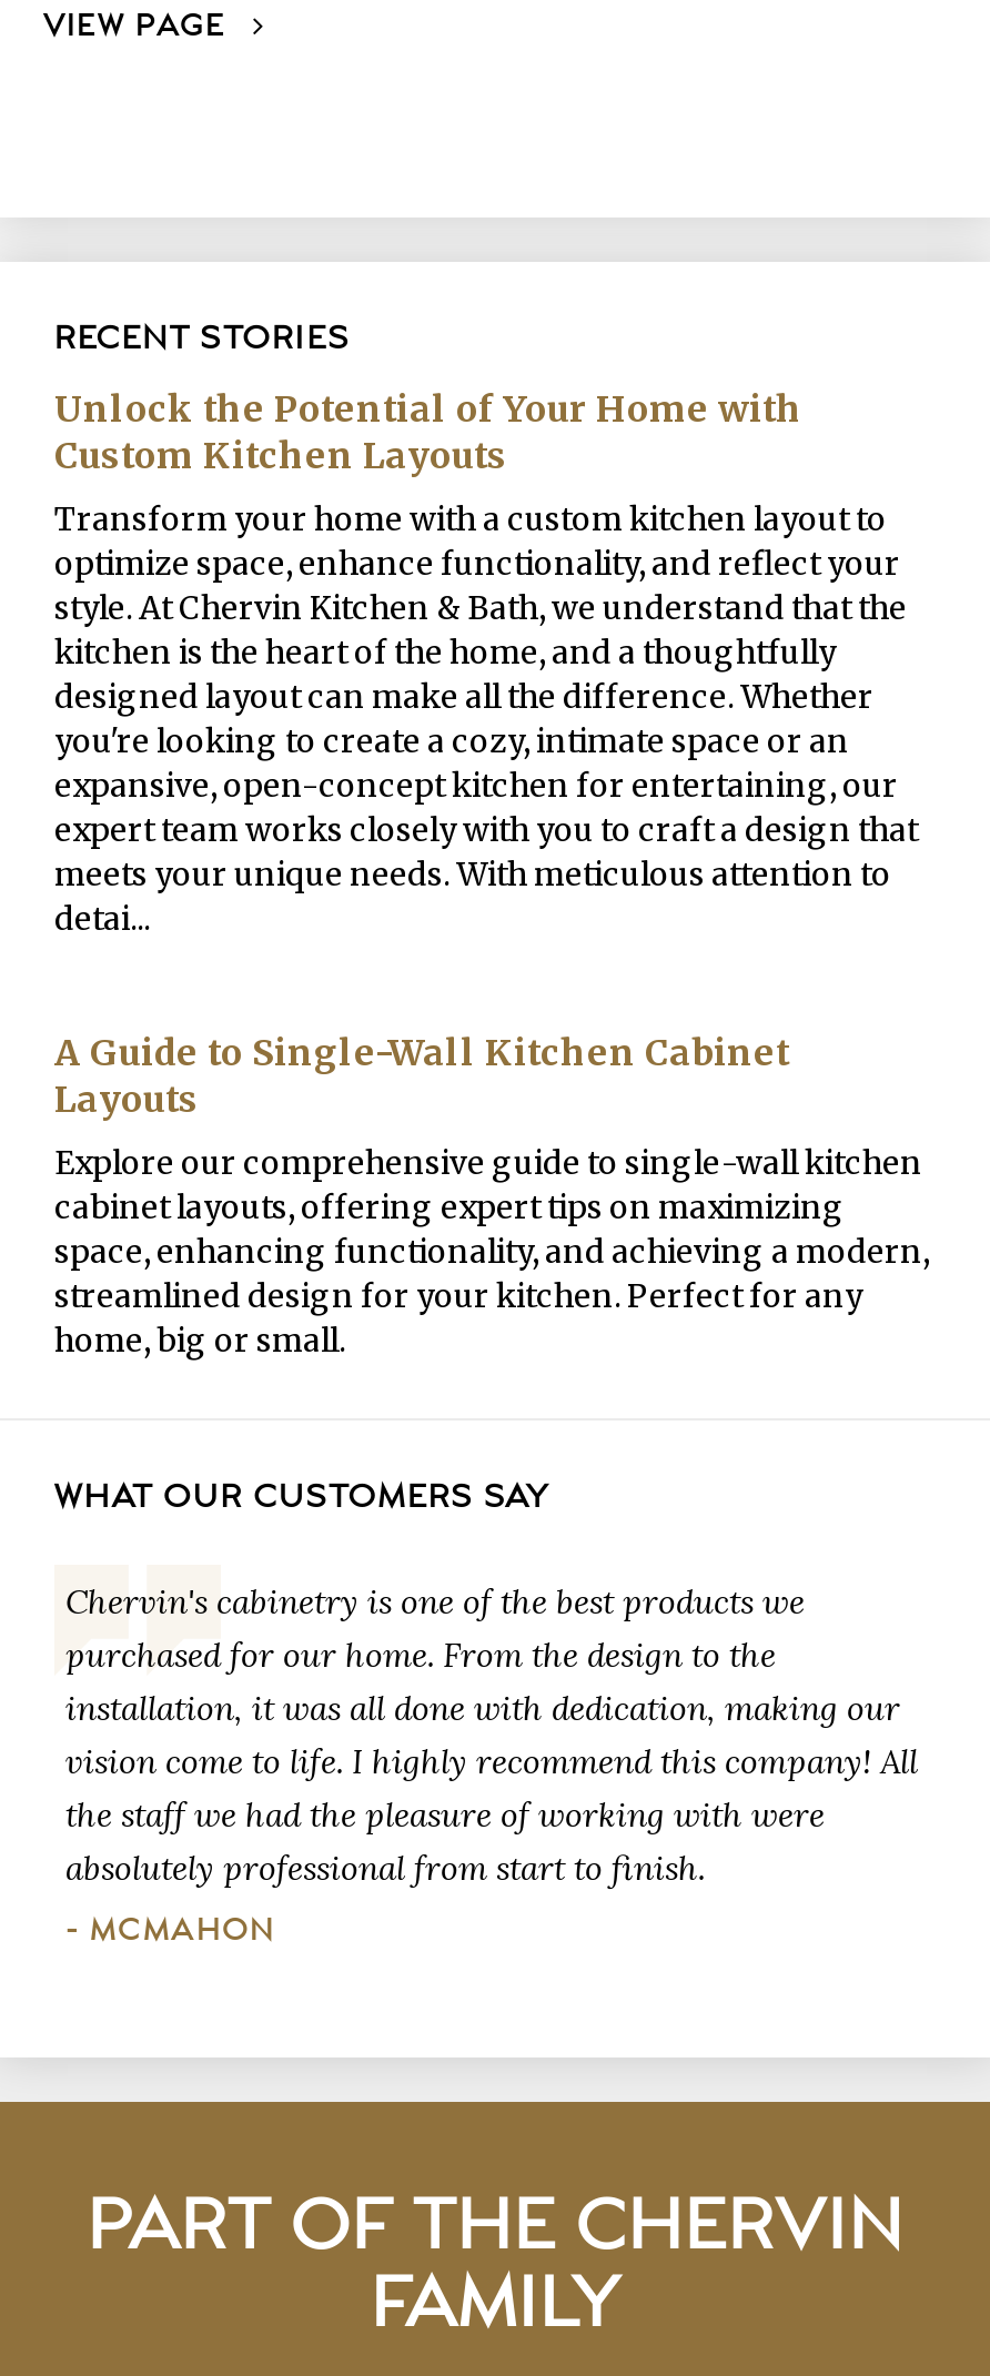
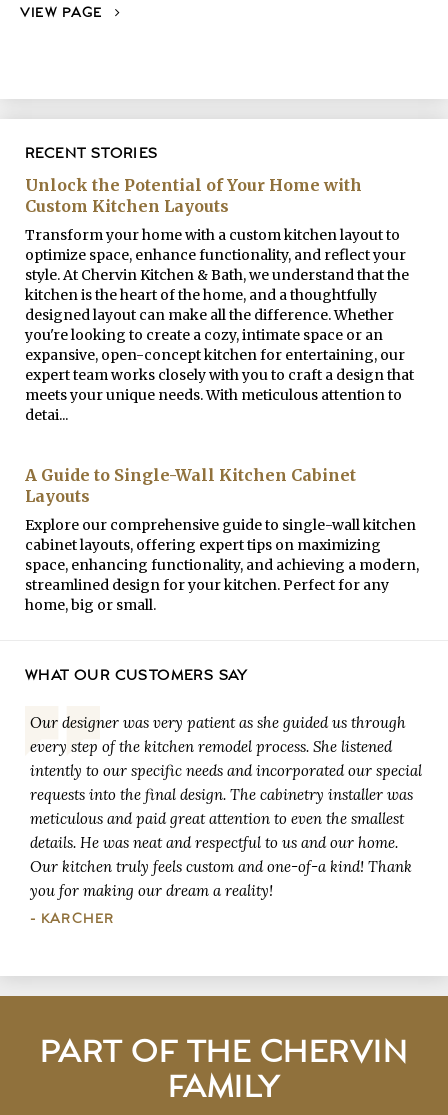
- Chervin's cabinetry is one of the best products we
- purchased for our home. From the design to the
- installation, it was all done with dedication, making our
- vision come to life. I highly recommend this company! All
- the staff we had the pleasure of working with were
- absolutely professional from start to finish.
+ Our designer was very patient as she guided us through
+ every step of the kitchen remodel process. She listened
+ intently to our specific needs and incorporated our special
+ requests into the final design. The cabinetry installer was
+ meticulous and paid great attention to even the smallest
+ details. He was neat and respectful to us and our home.
+ Our kitchen truly feels custom and one-of-a kind! Thank
+ you for making our dream a reality!

- - MCMAHON
+ - KARCHER
